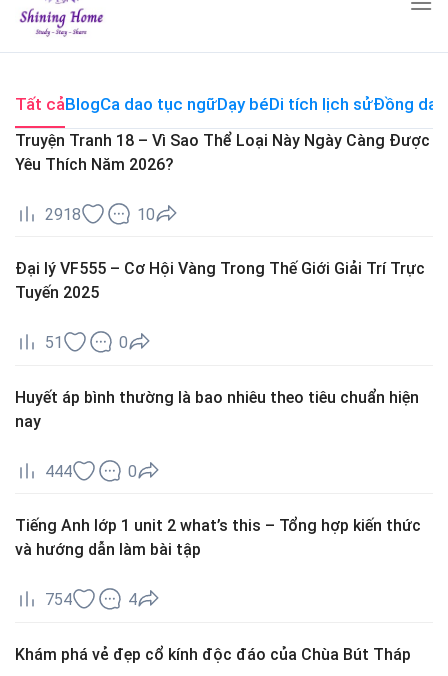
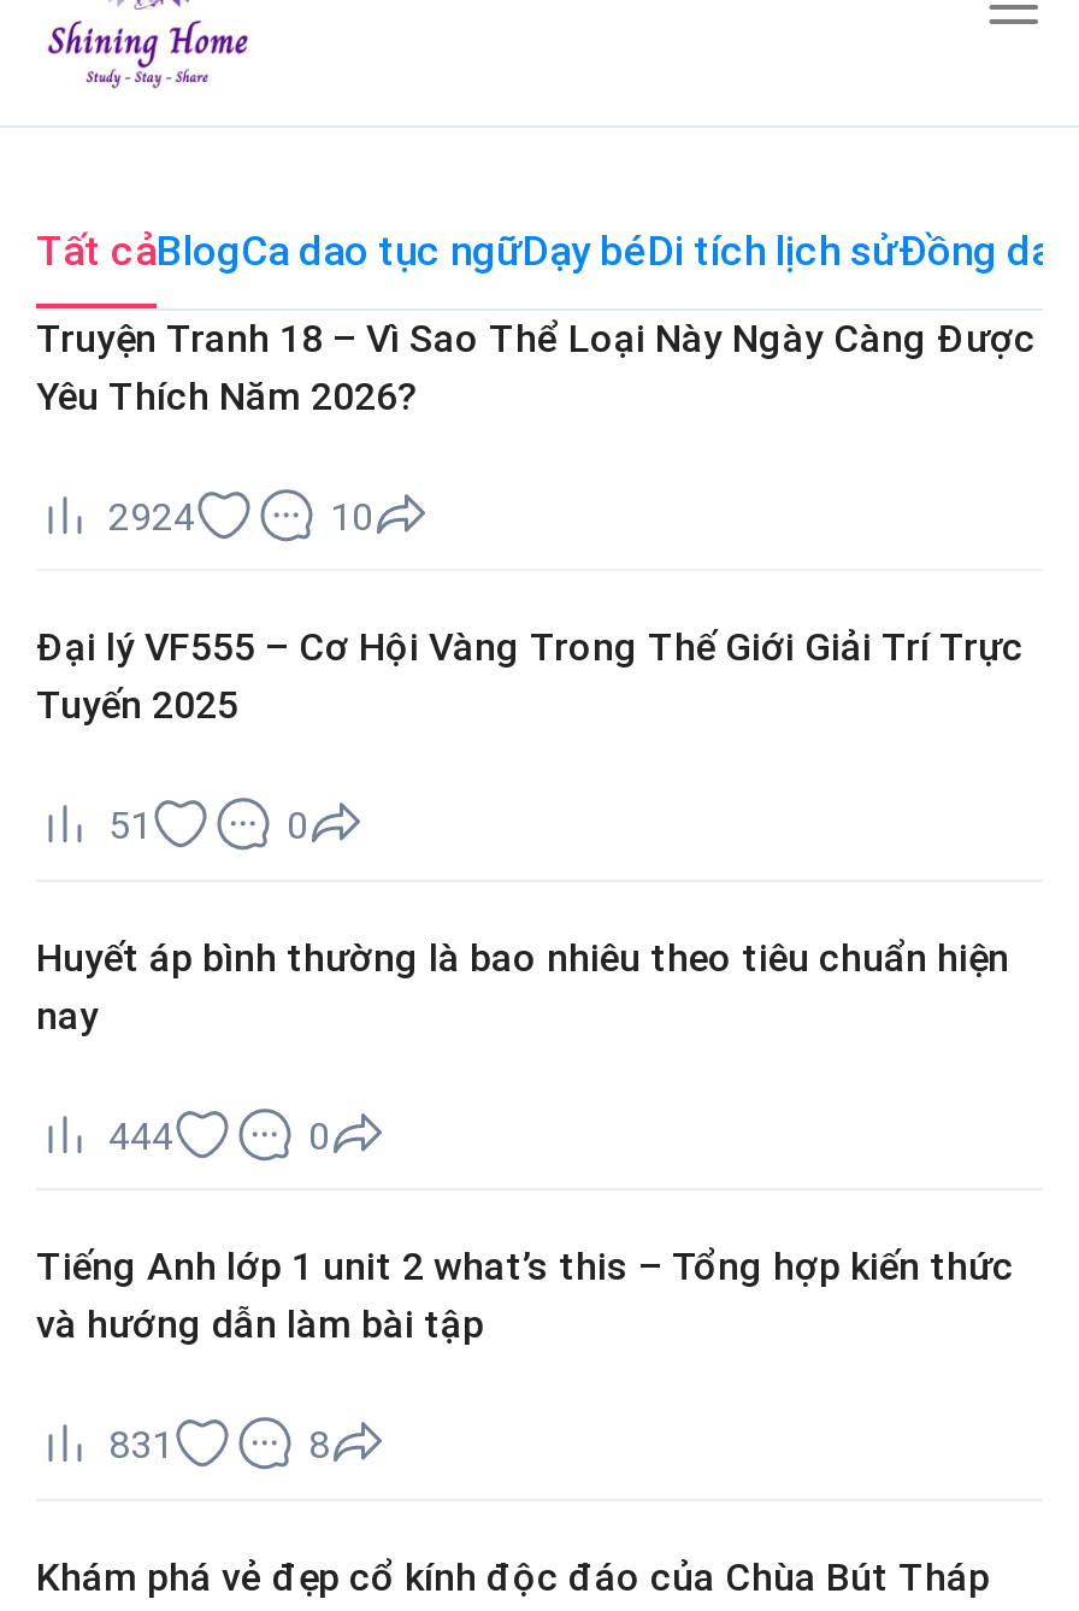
- 2918
+ 2924

- 754
+ 831

- 4
+ 8
